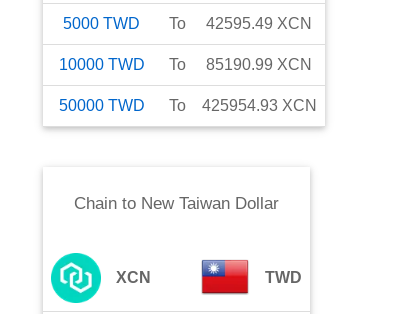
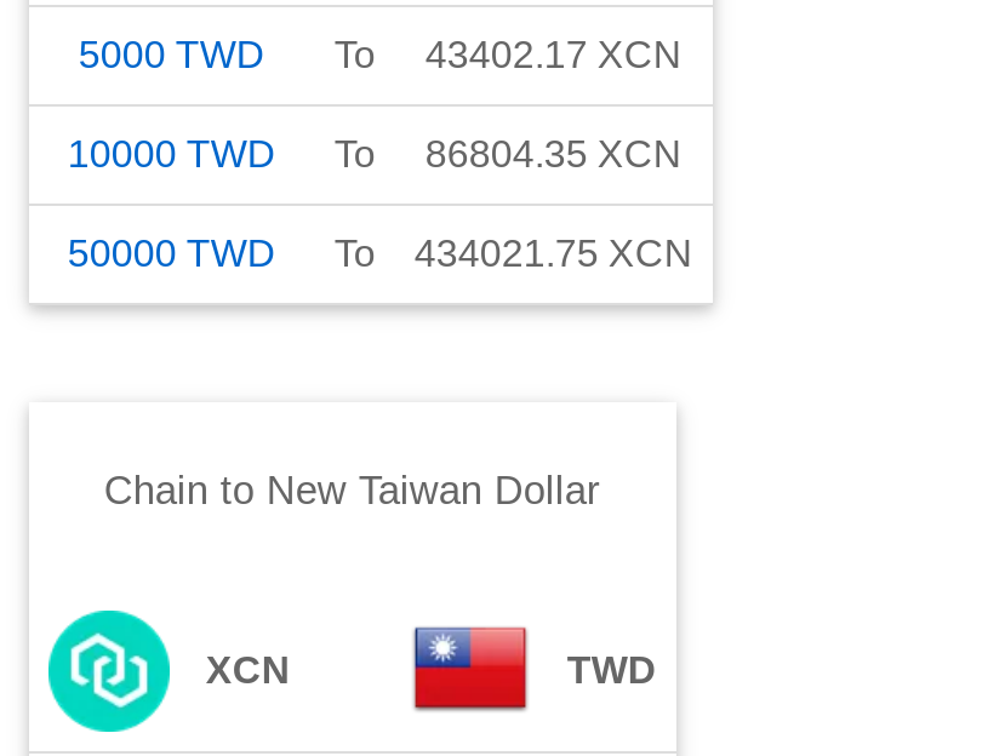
- 5000 TWD To 42595.49 XCN
+ 5000 TWD To 43402.17 XCN

- 10000 TWD To 85190.99 XCN
+ 10000 TWD To 86804.35 XCN

- 50000 TWD To 425954.93 XCN
+ 50000 TWD To 434021.75 XCN
